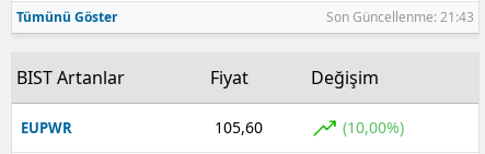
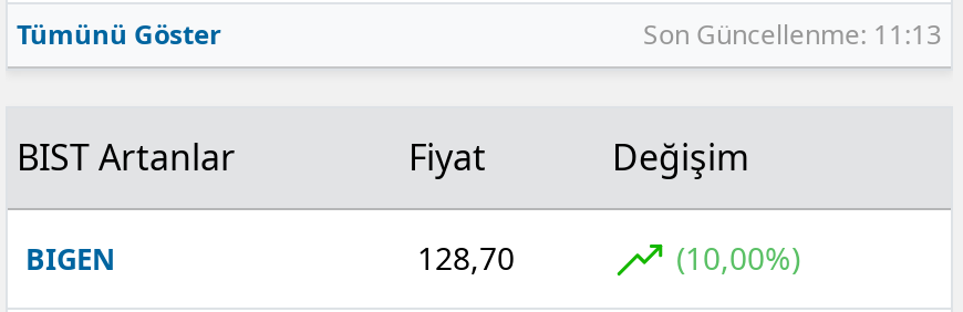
- Son Güncellenme: 21:43
+ Son Güncellenme: 11:13

- EUPWR
- 105,60
+ BIGEN
+ 128,70
